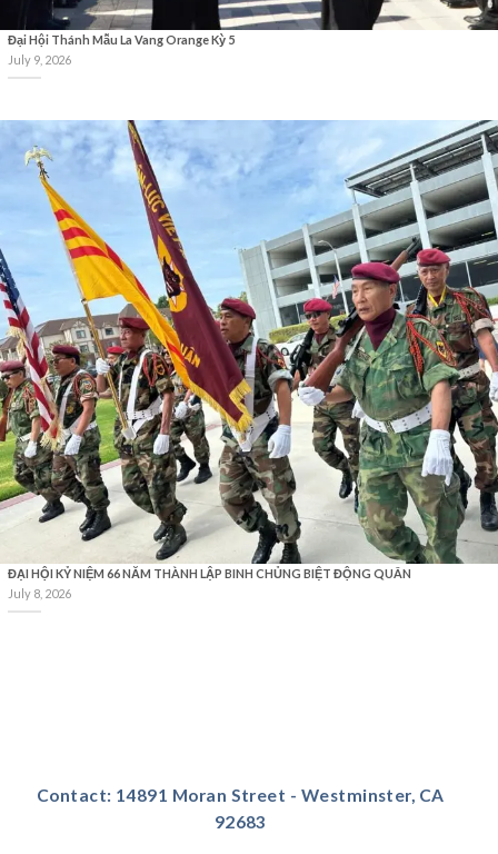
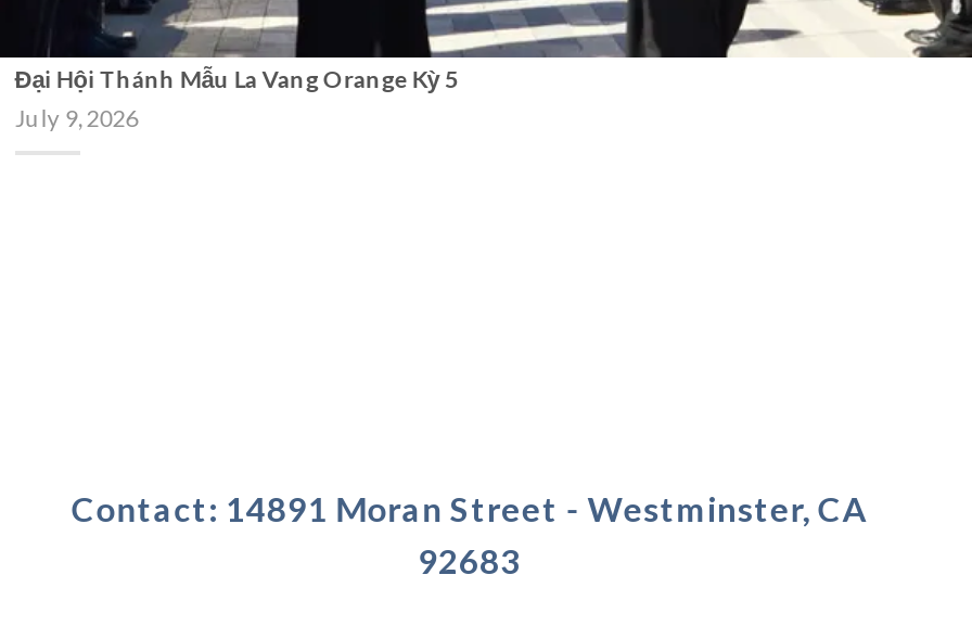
- [image]
- ĐẠI HỘI KỶ NIỆM 66 NĂM THÀNH LẬP BINH CHỦNG BIỆT ĐỘNG QUÂN
- July 8, 2026
